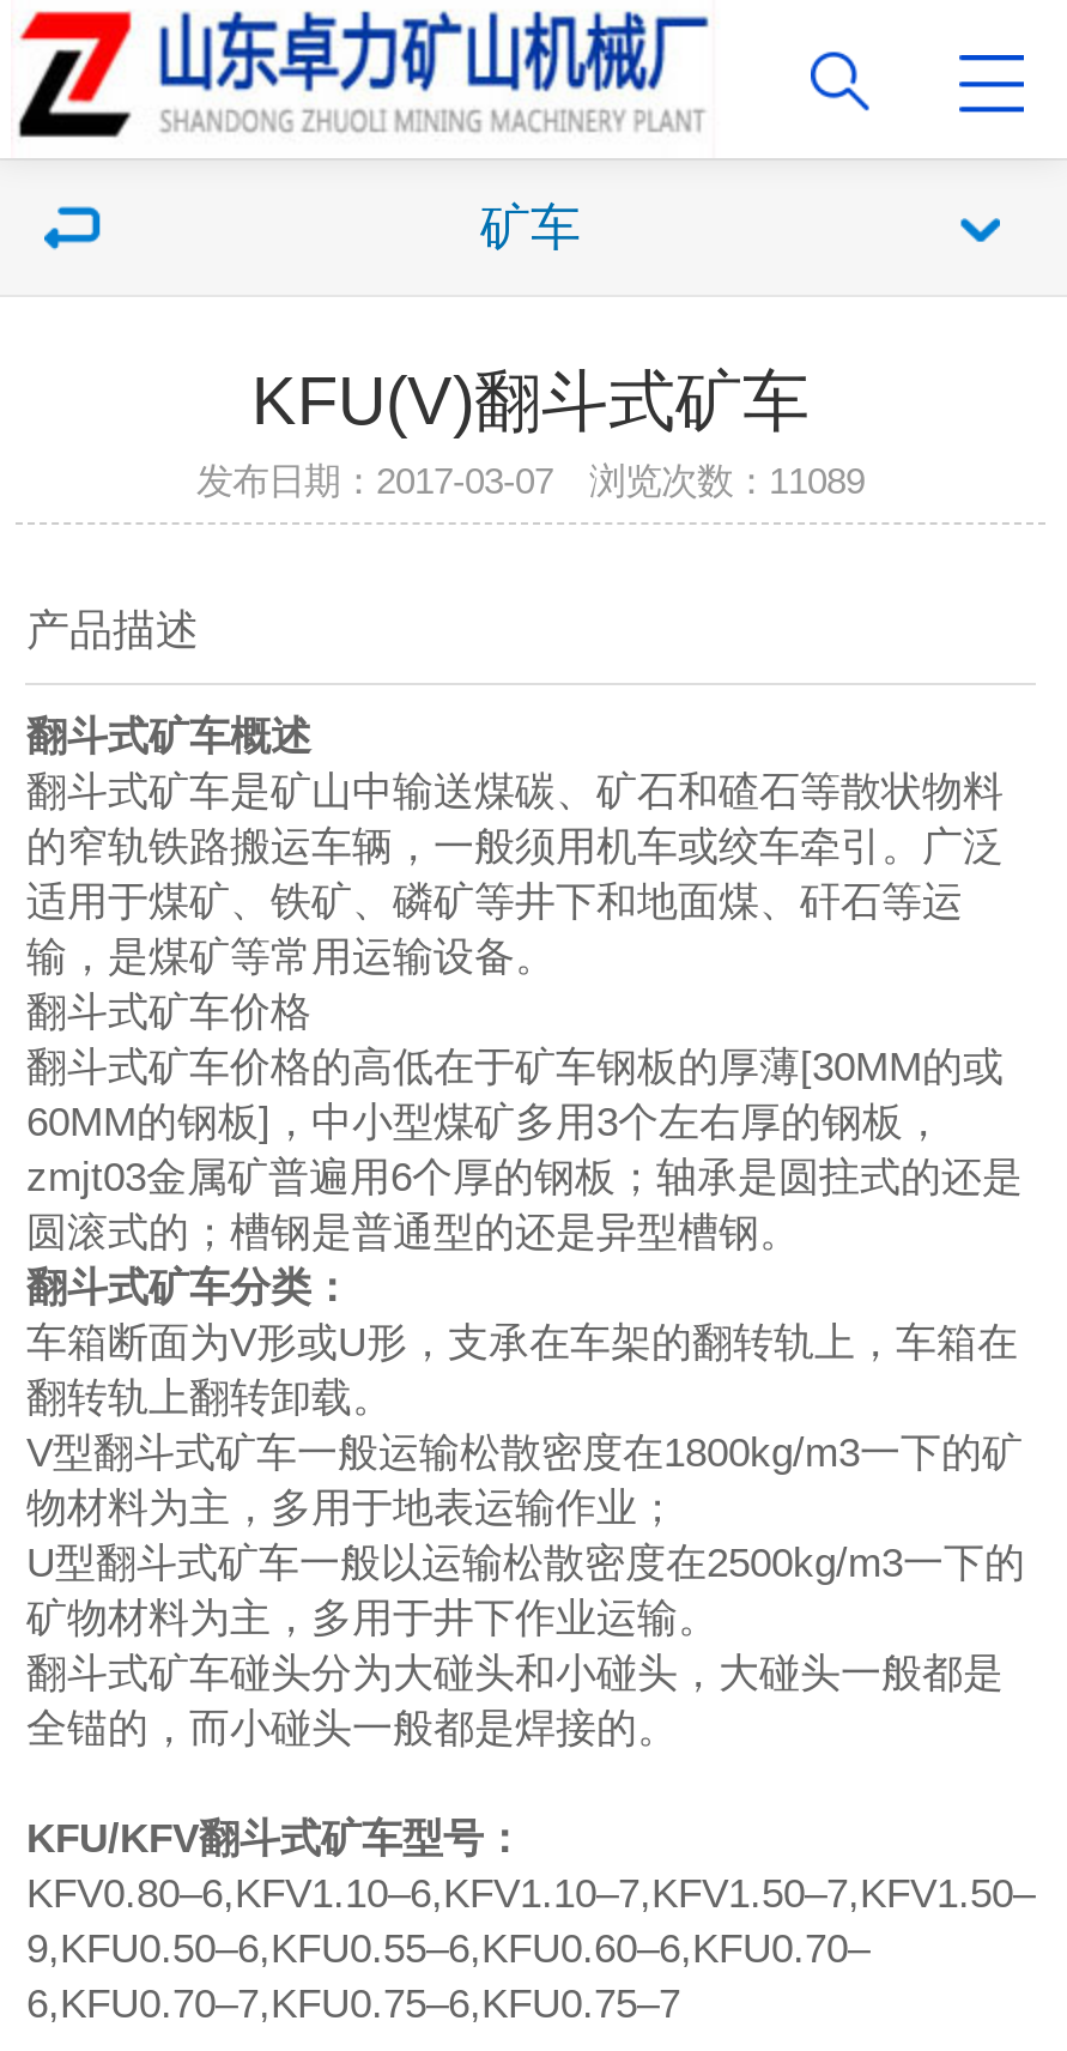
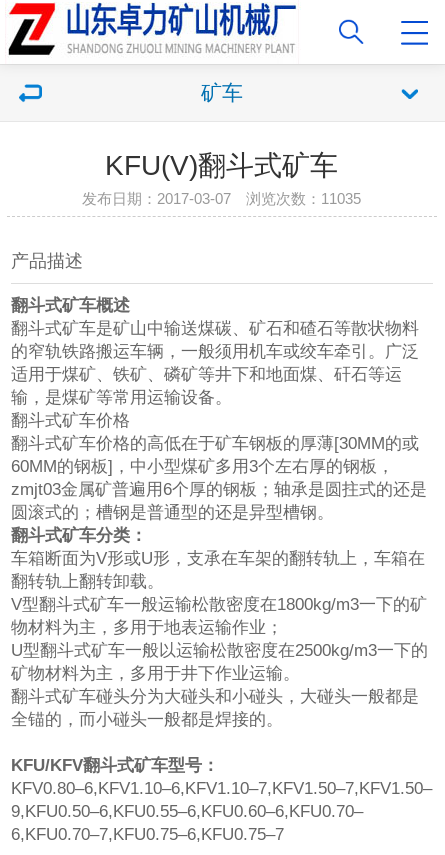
- 发布日期：2017-03-07 浏览次数：11089
+ 发布日期：2017-03-07 浏览次数：11035
